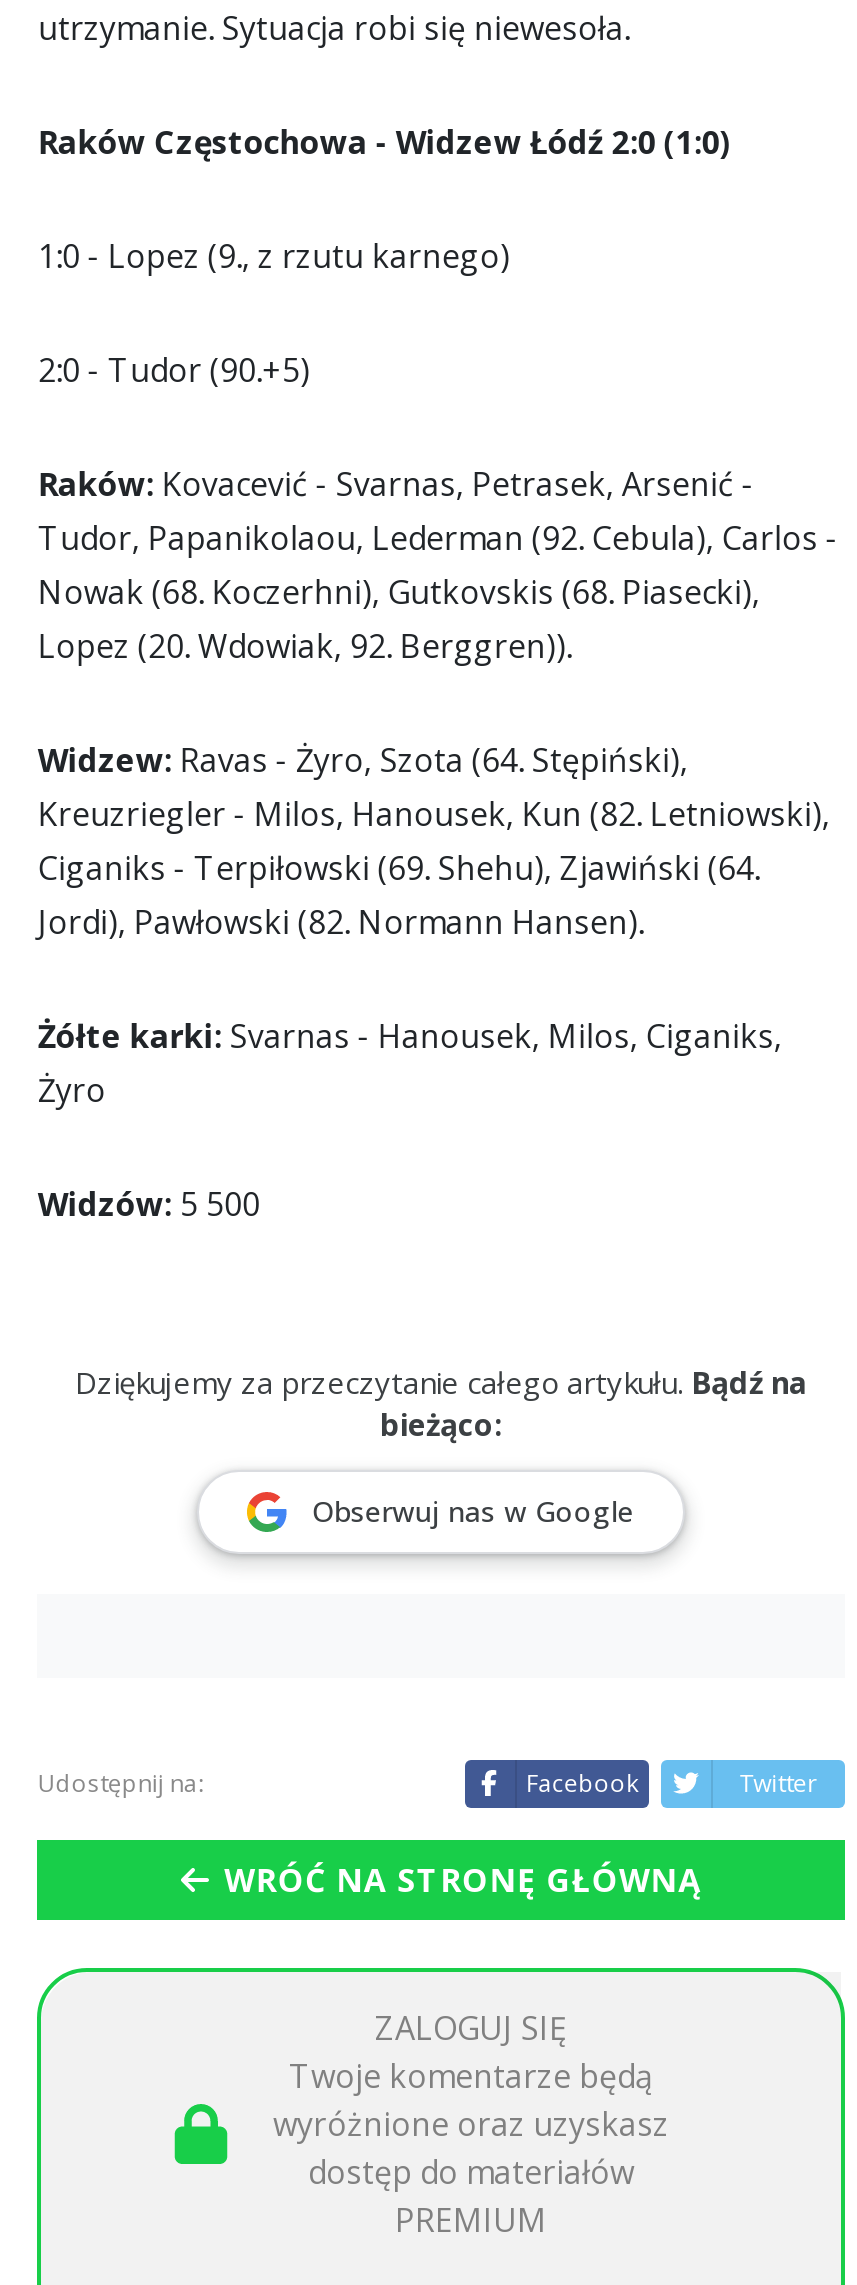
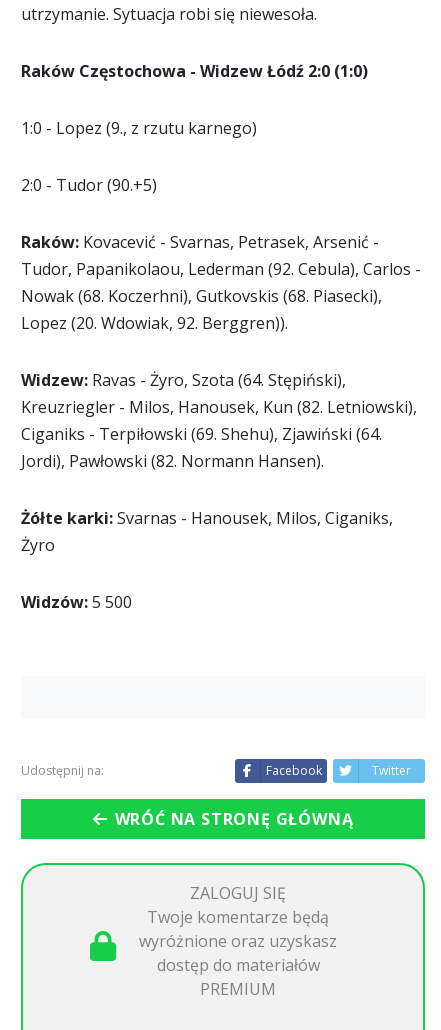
- Dziękujemy za przeczytanie całego artykułu. Bądź na
- bieżąco:
- Obserwuj nas w Google
